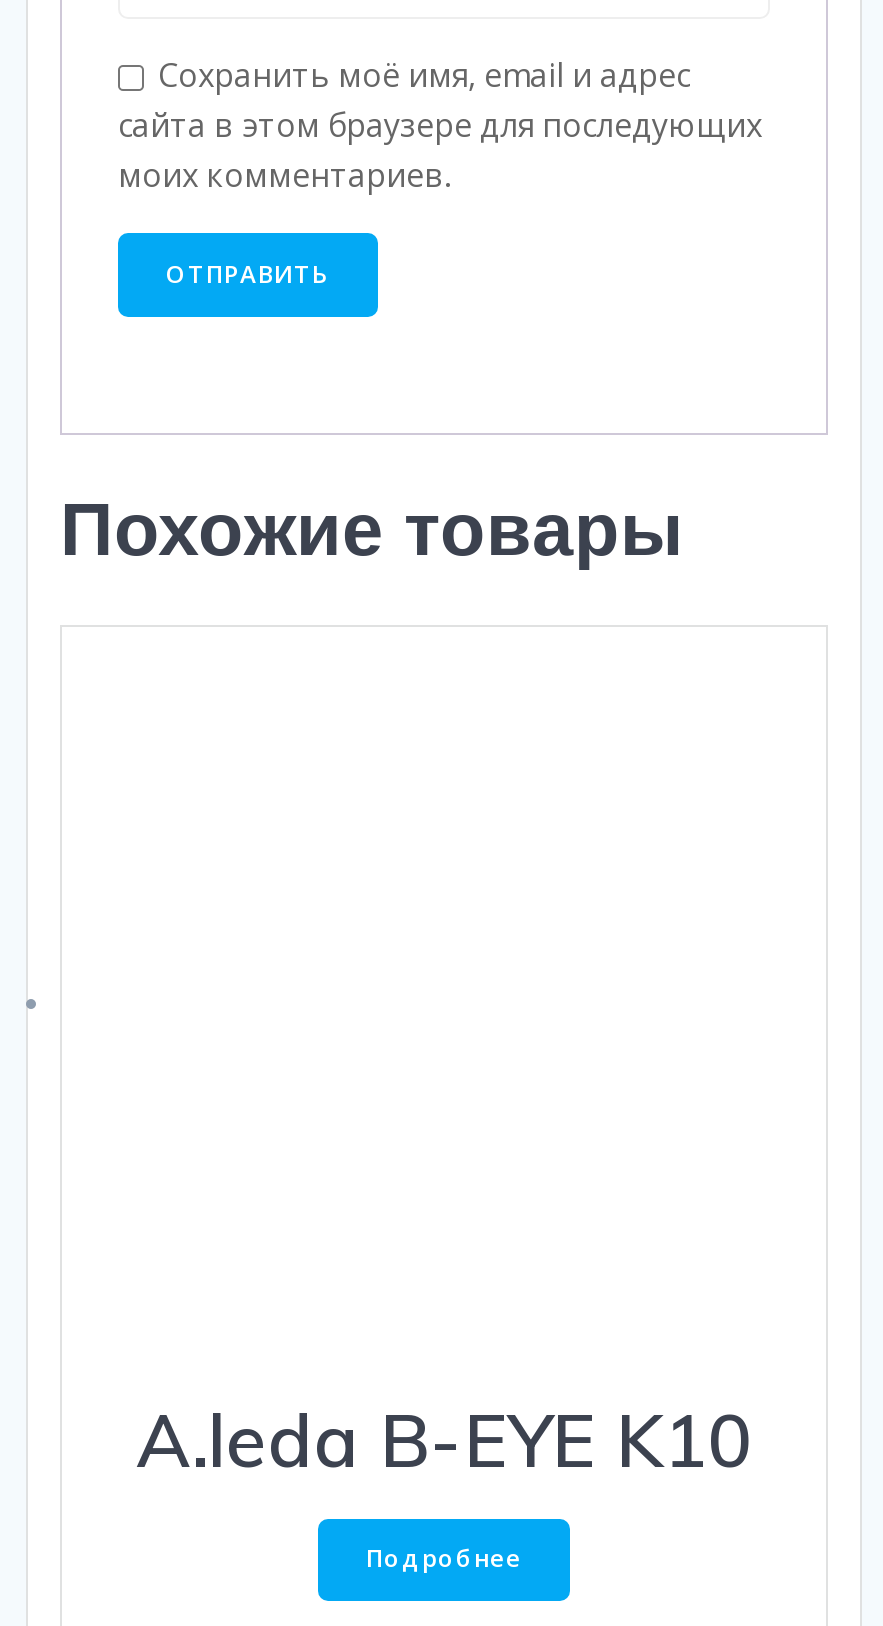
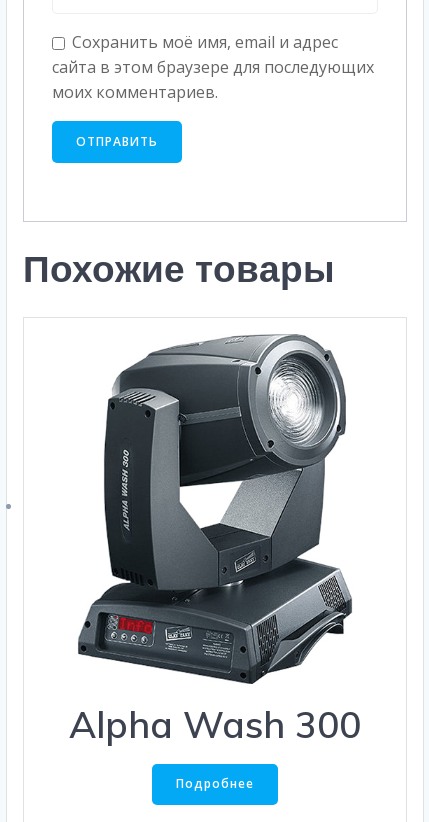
+ [image]

- A.leda B-EYE K10
+ Alpha Wash 300
